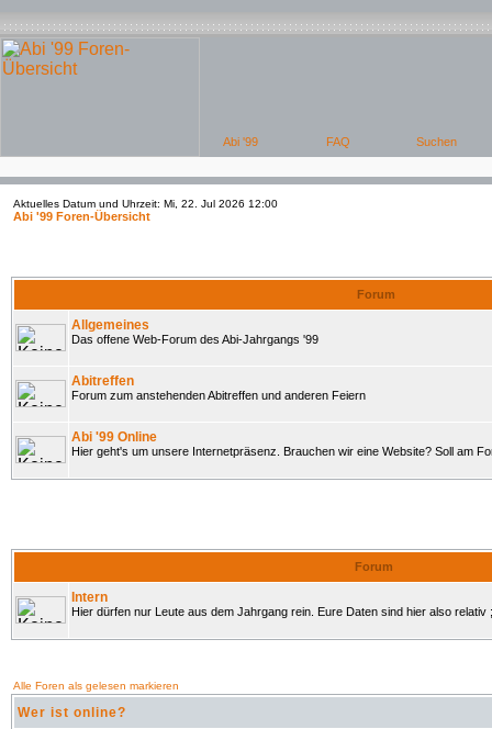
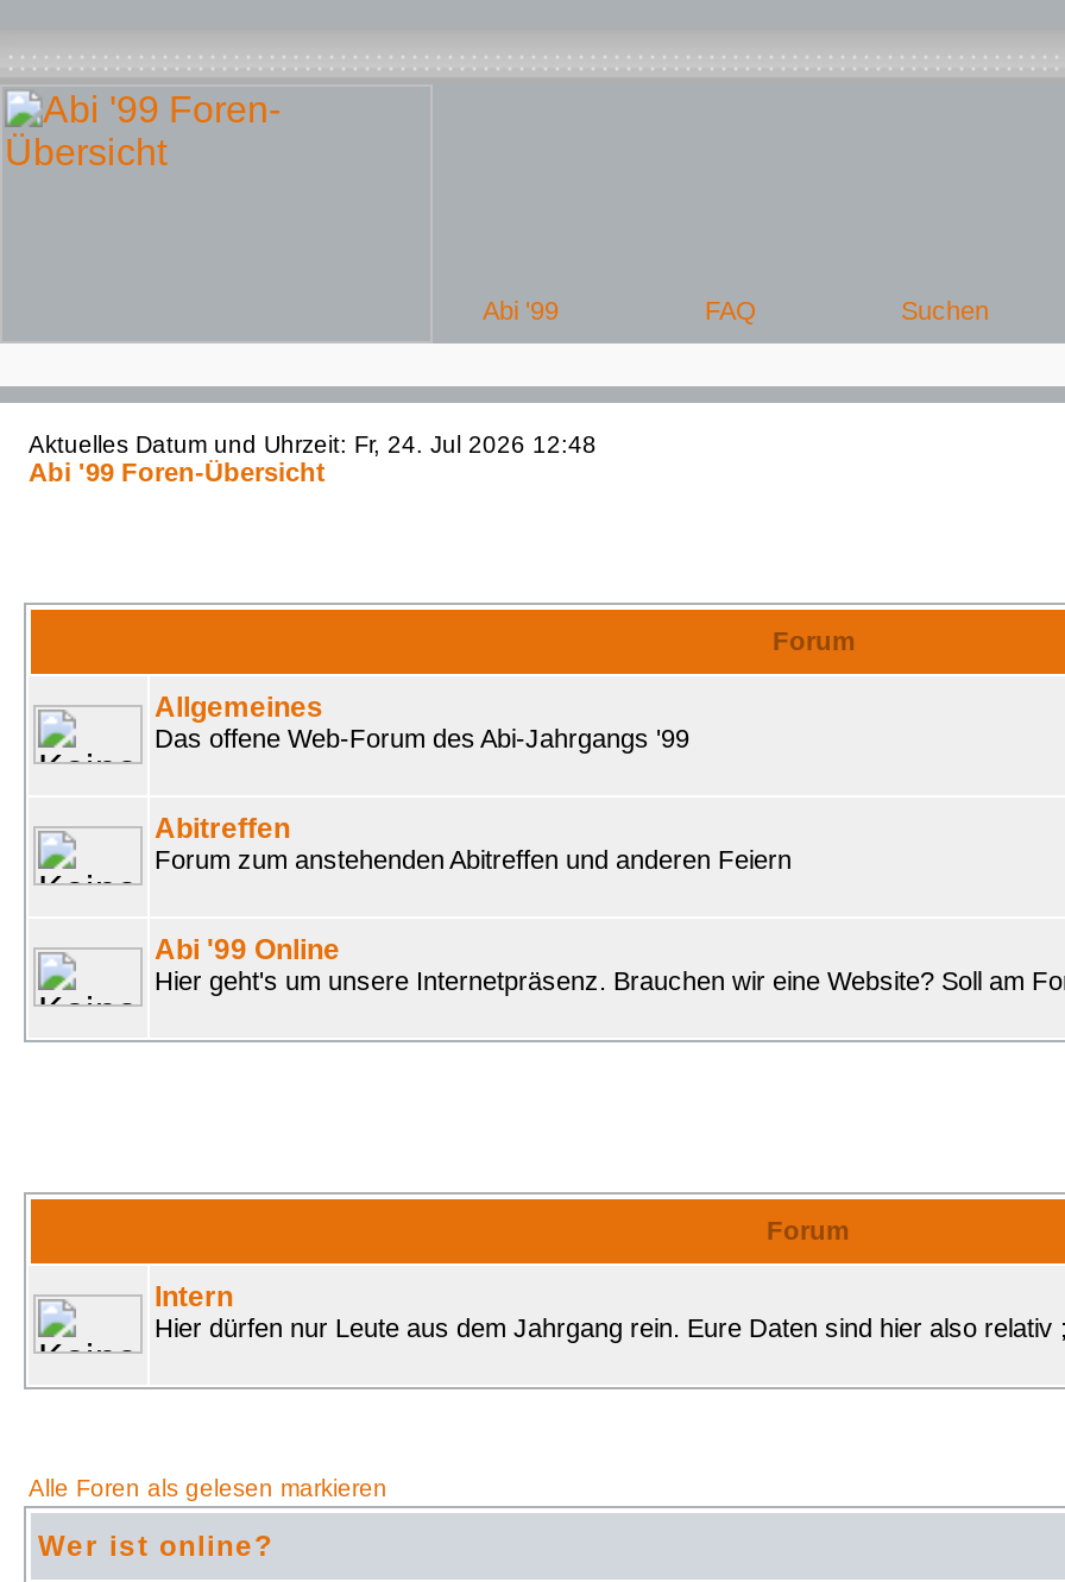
- Aktuelles Datum und Uhrzeit: Mi, 22. Jul 2026 12:00
+ Aktuelles Datum und Uhrzeit: Fr, 24. Jul 2026 12:48
